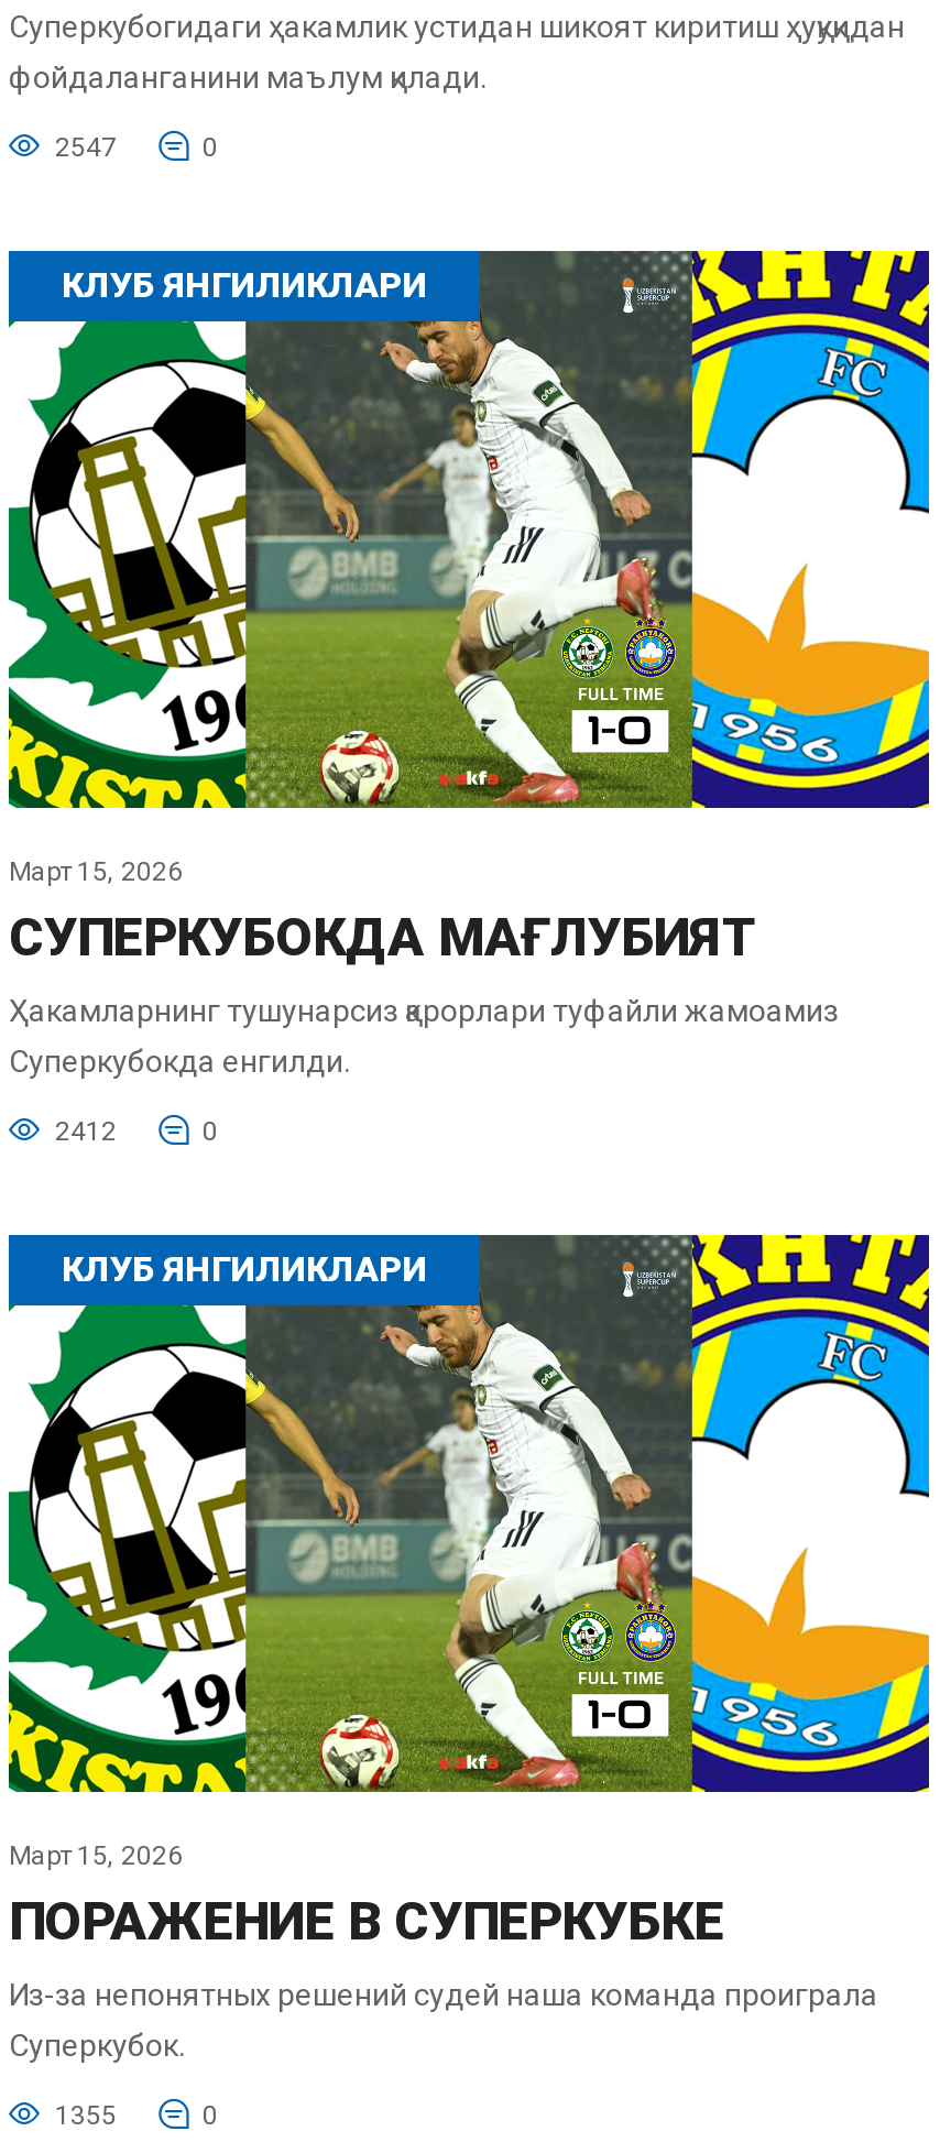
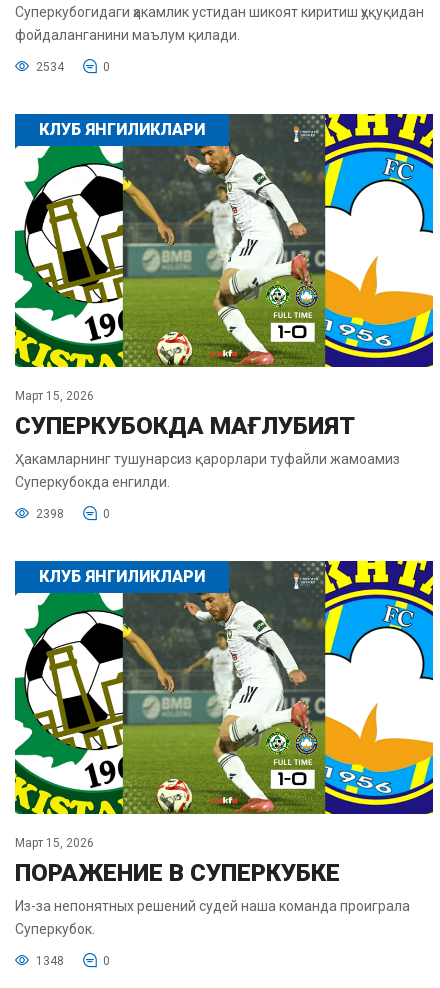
- 2547
+ 2534

- 2412
+ 2398

- 1355
+ 1348
